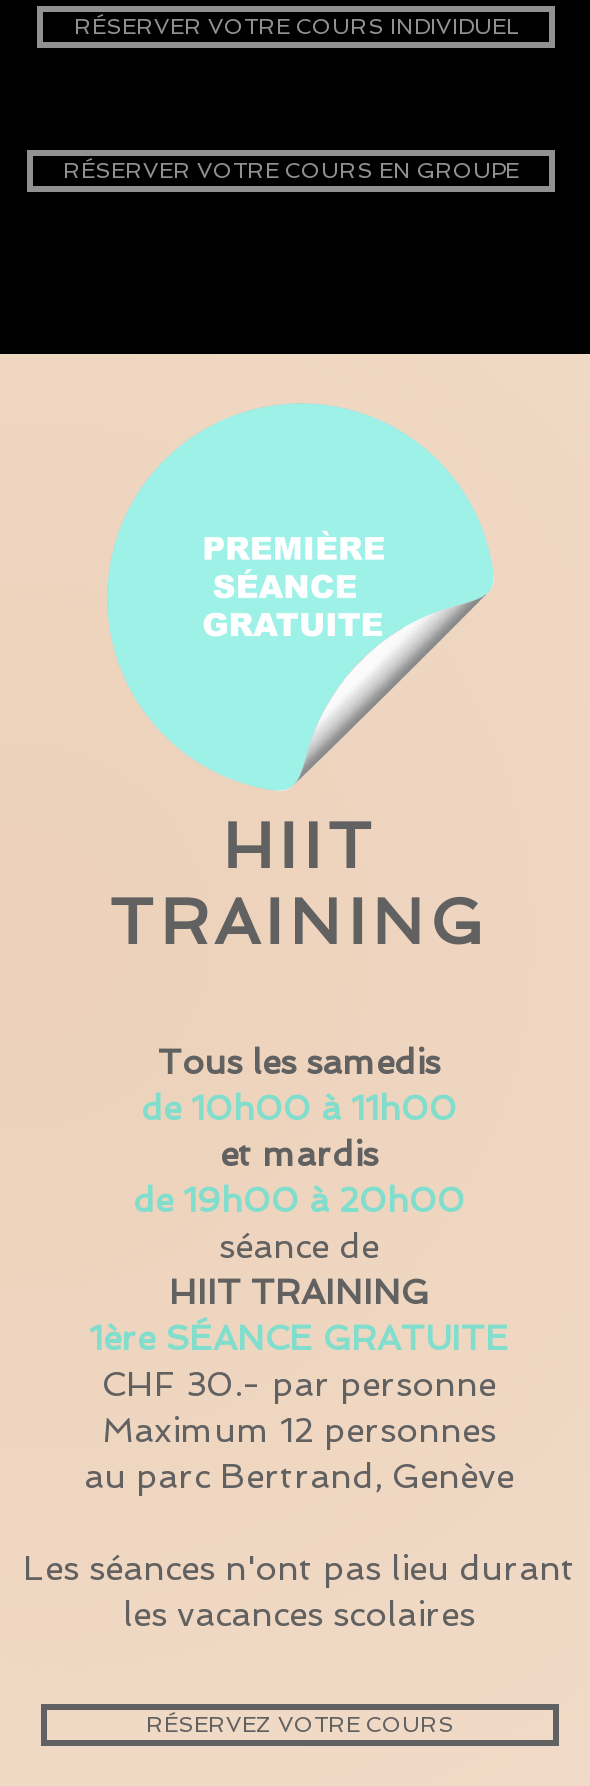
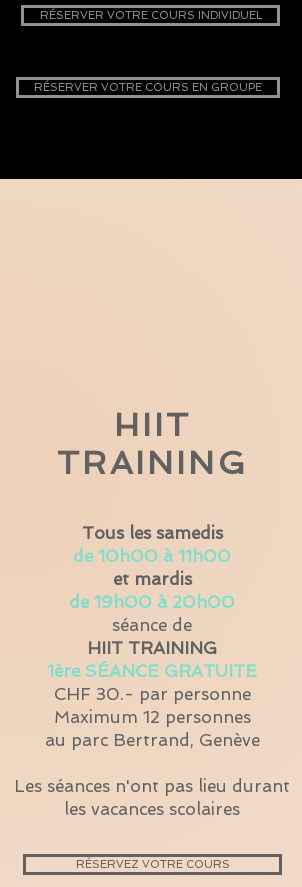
- [image]
